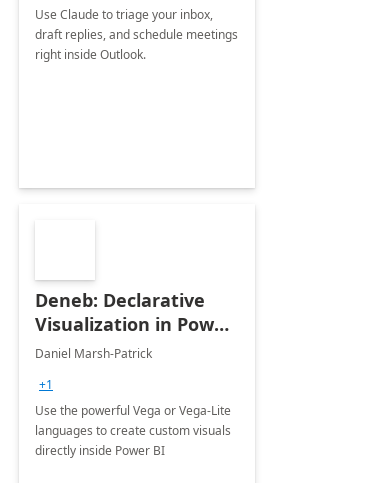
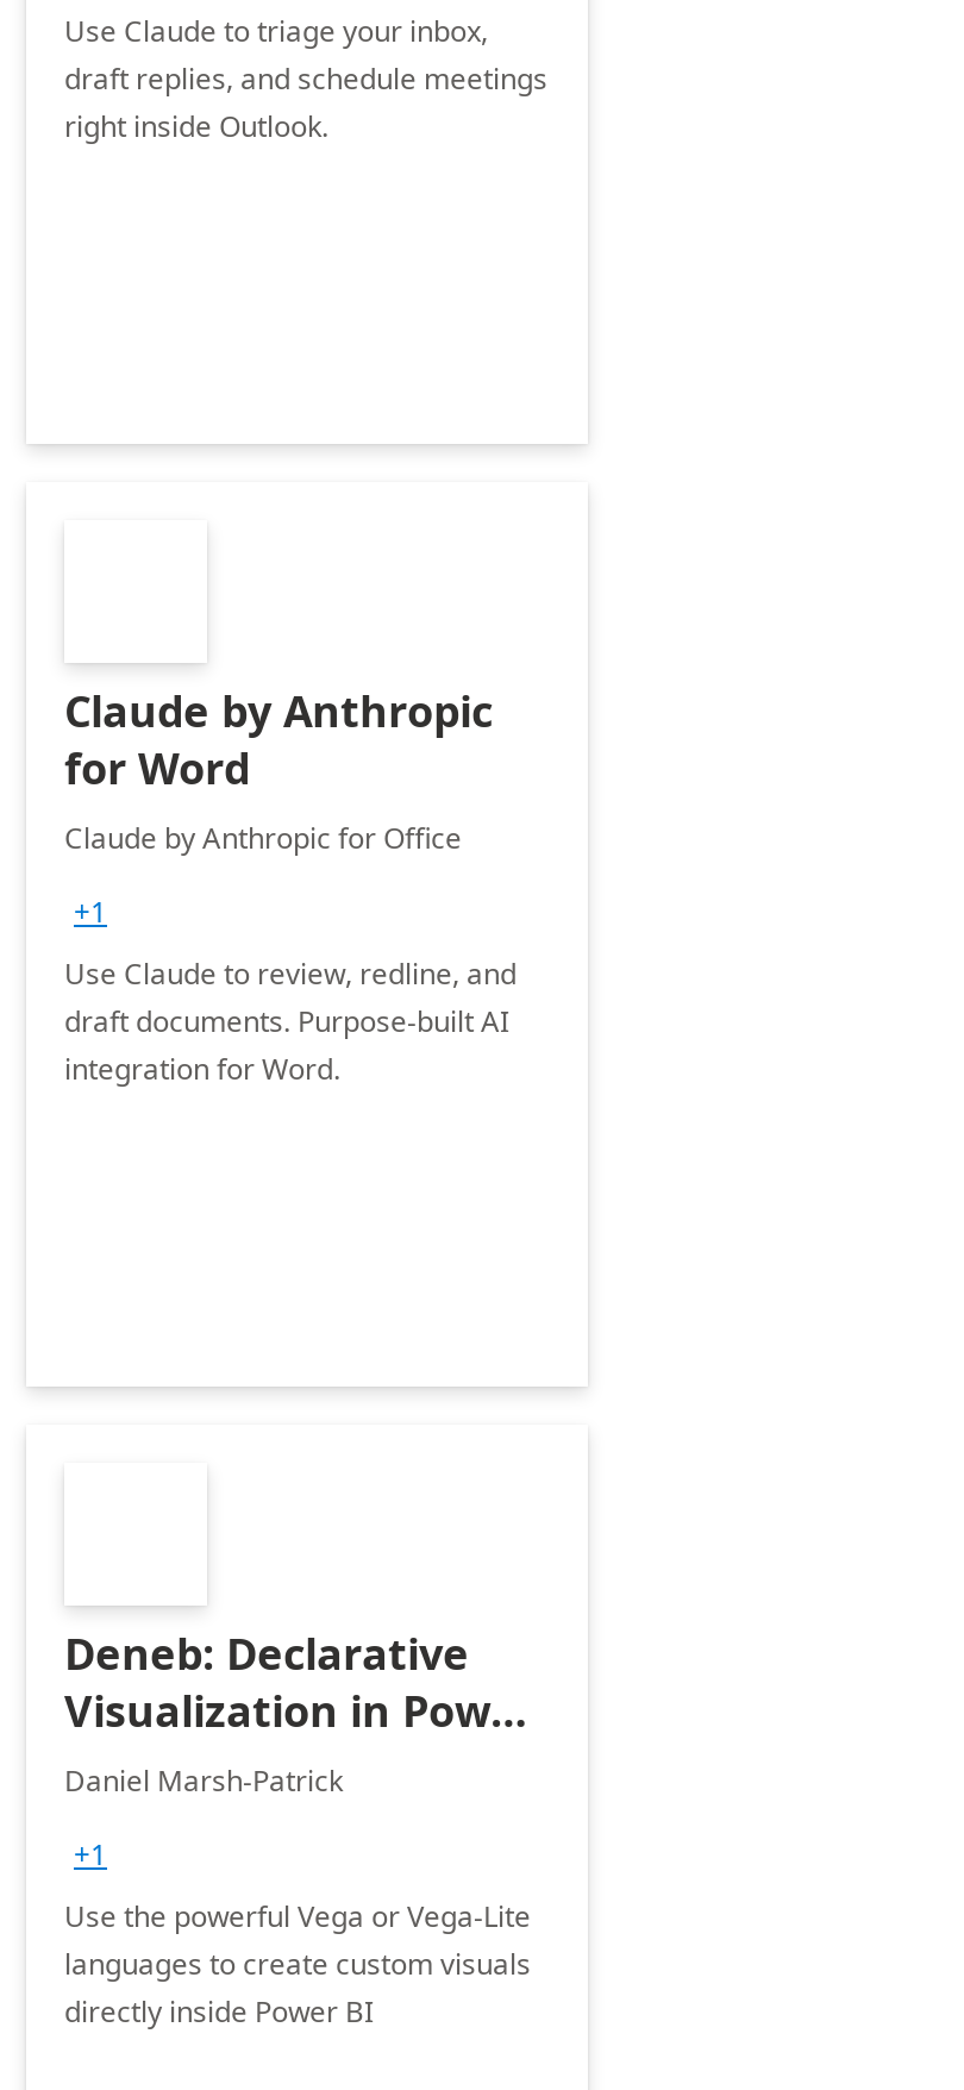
+ Claude by Anthropic
+ for Word
+ Claude by Anthropic for Office
+ +1
+ Use Claude to review, redline, and
+ draft documents. Purpose-built AI
+ integration for Word.
